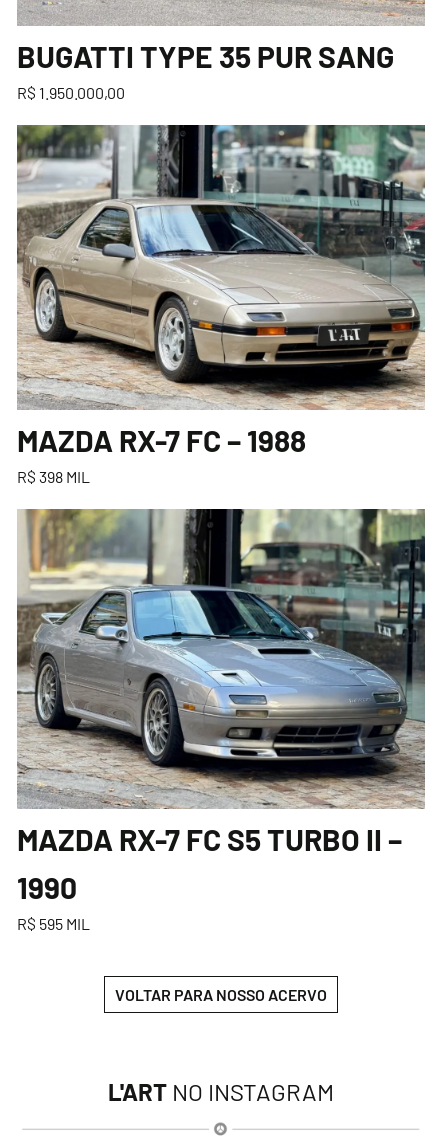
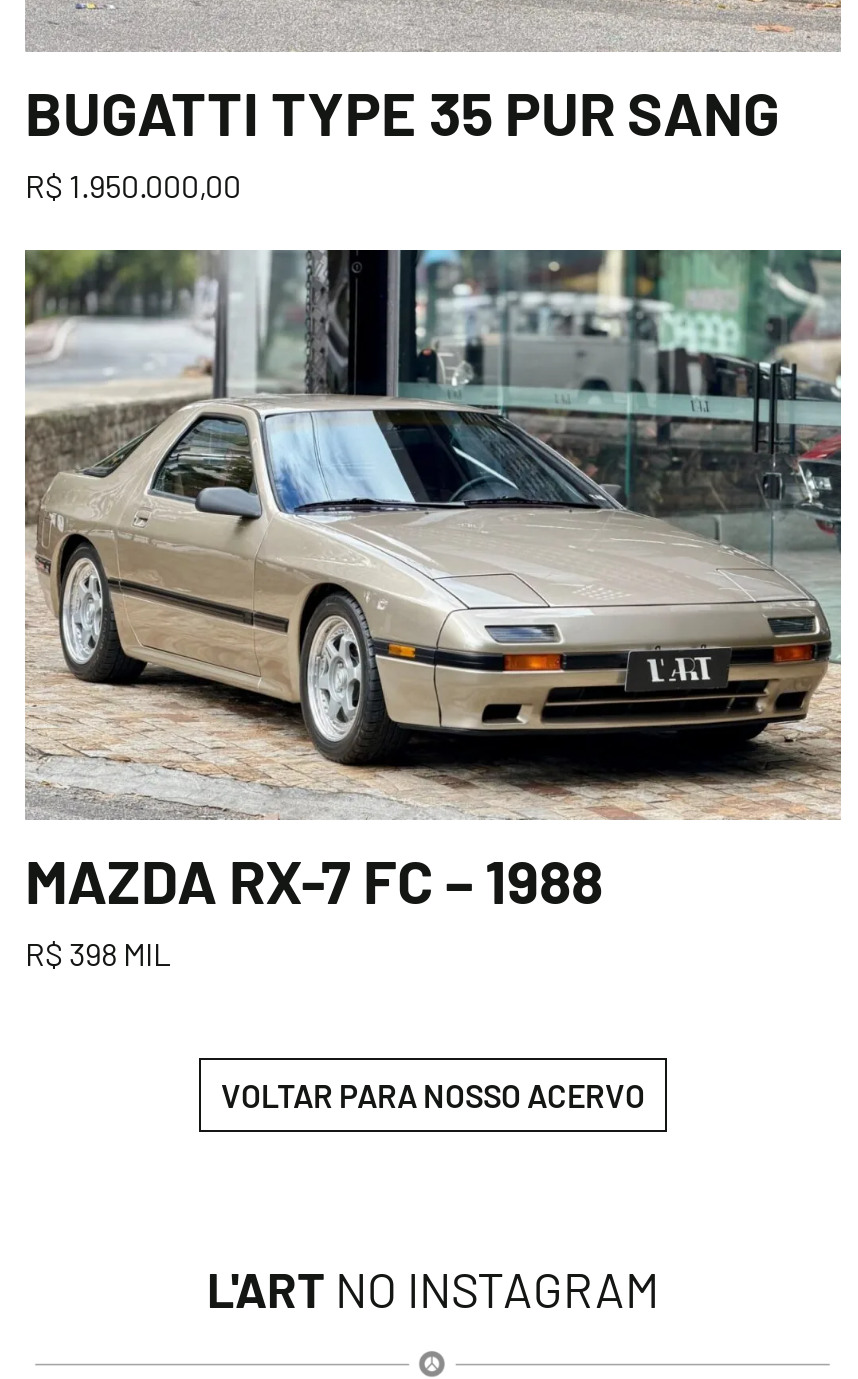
- [image]
- MAZDA RX-7 FC S5 TURBO II –
- 1990
- R$ 595 MIL
